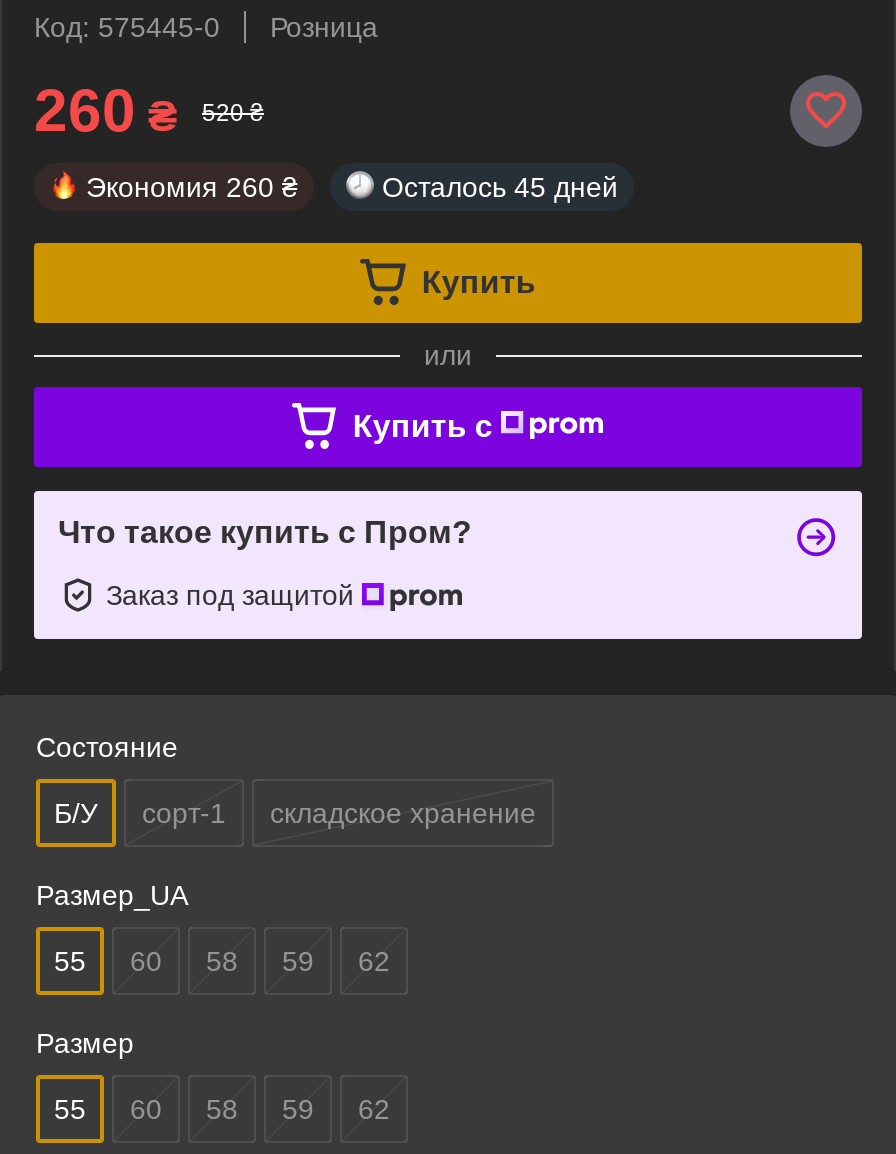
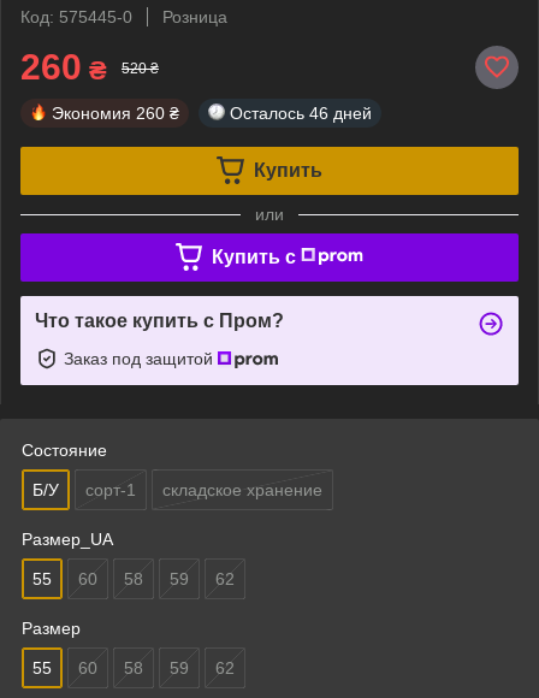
- Осталось 45 дней
+ Осталось 46 дней
